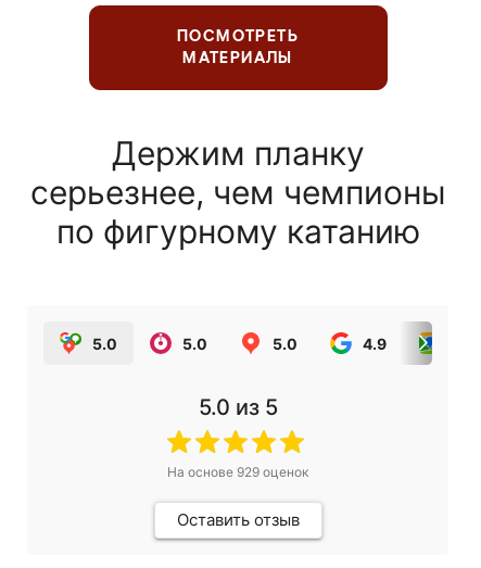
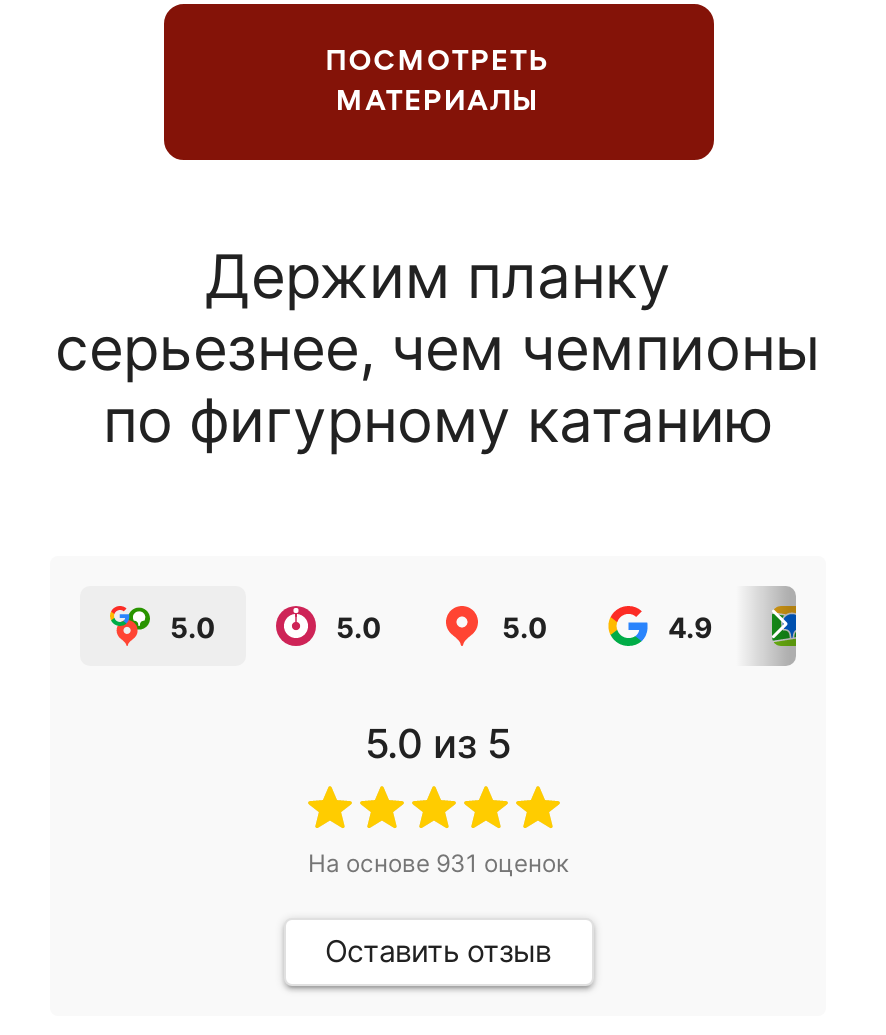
- На основе 929 оценок
+ На основе 931 оценок
